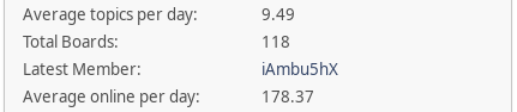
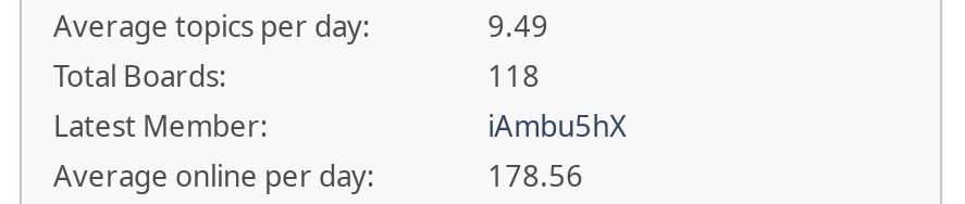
- 178.37
+ 178.56
